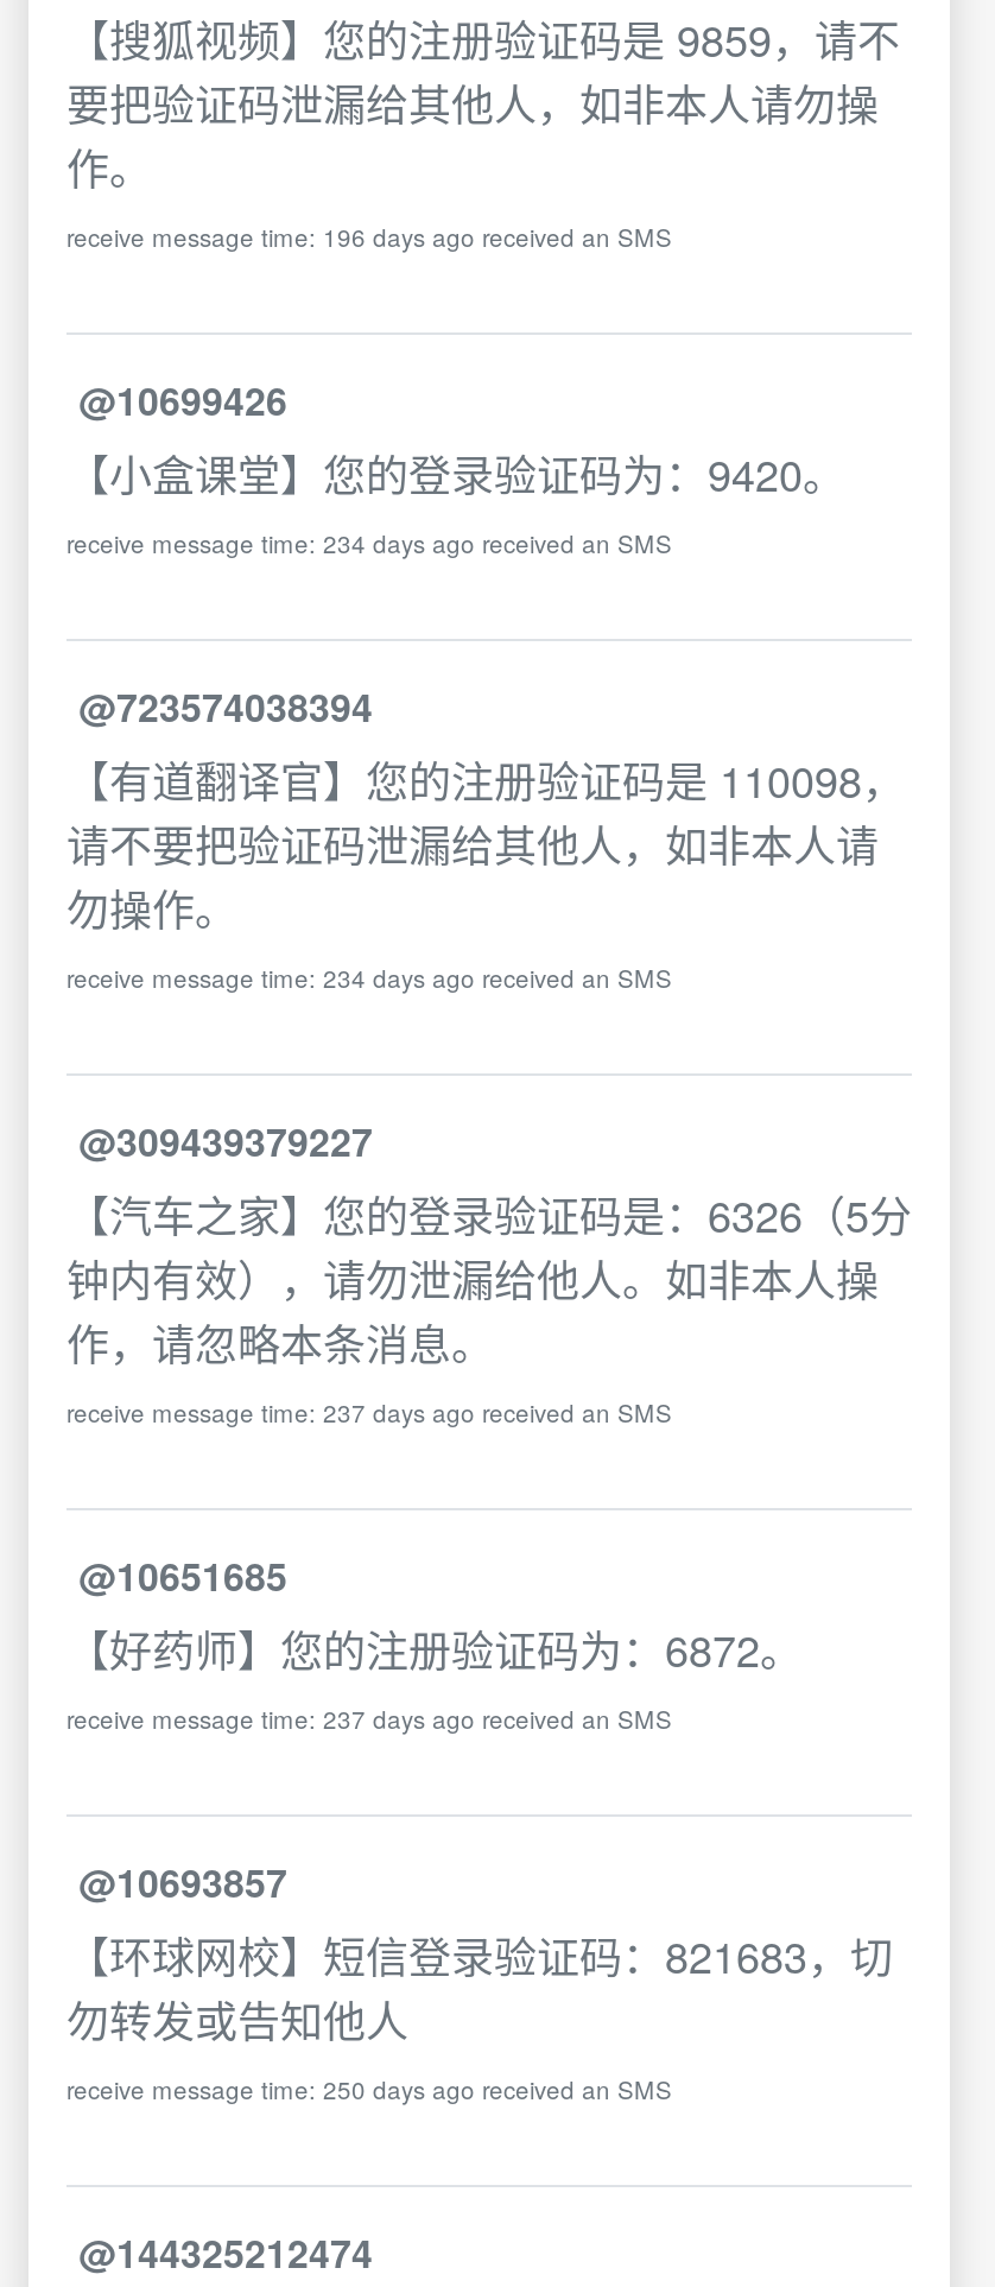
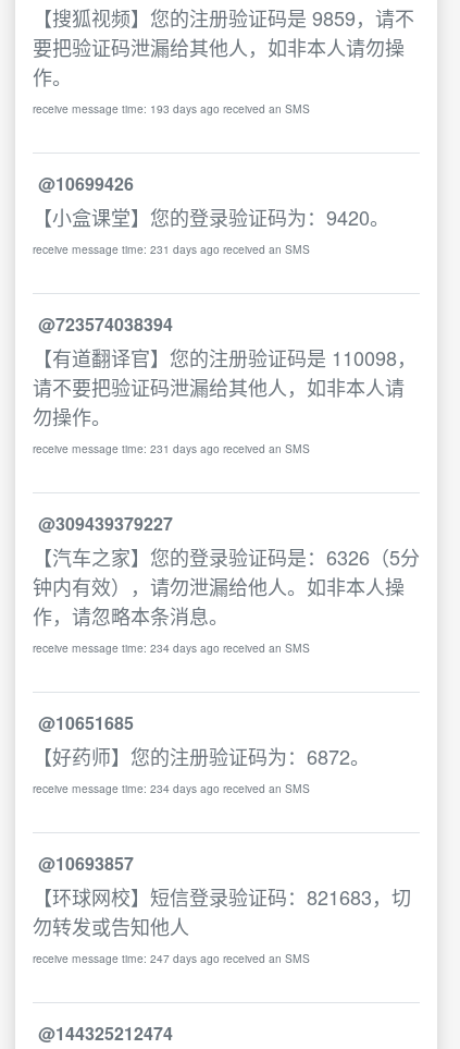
- receive message time: 196 days ago received an SMS
+ receive message time: 193 days ago received an SMS

- receive message time: 234 days ago received an SMS
+ receive message time: 231 days ago received an SMS

- receive message time: 234 days ago received an SMS
+ receive message time: 231 days ago received an SMS

- receive message time: 237 days ago received an SMS
+ receive message time: 234 days ago received an SMS

- receive message time: 237 days ago received an SMS
+ receive message time: 234 days ago received an SMS

- receive message time: 250 days ago received an SMS
+ receive message time: 247 days ago received an SMS
